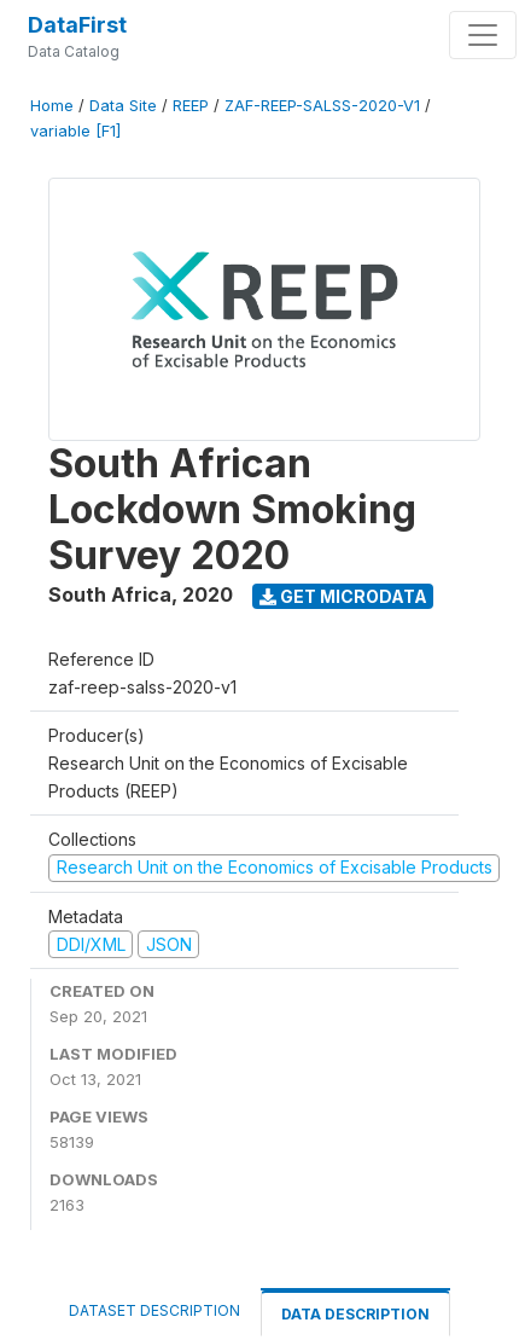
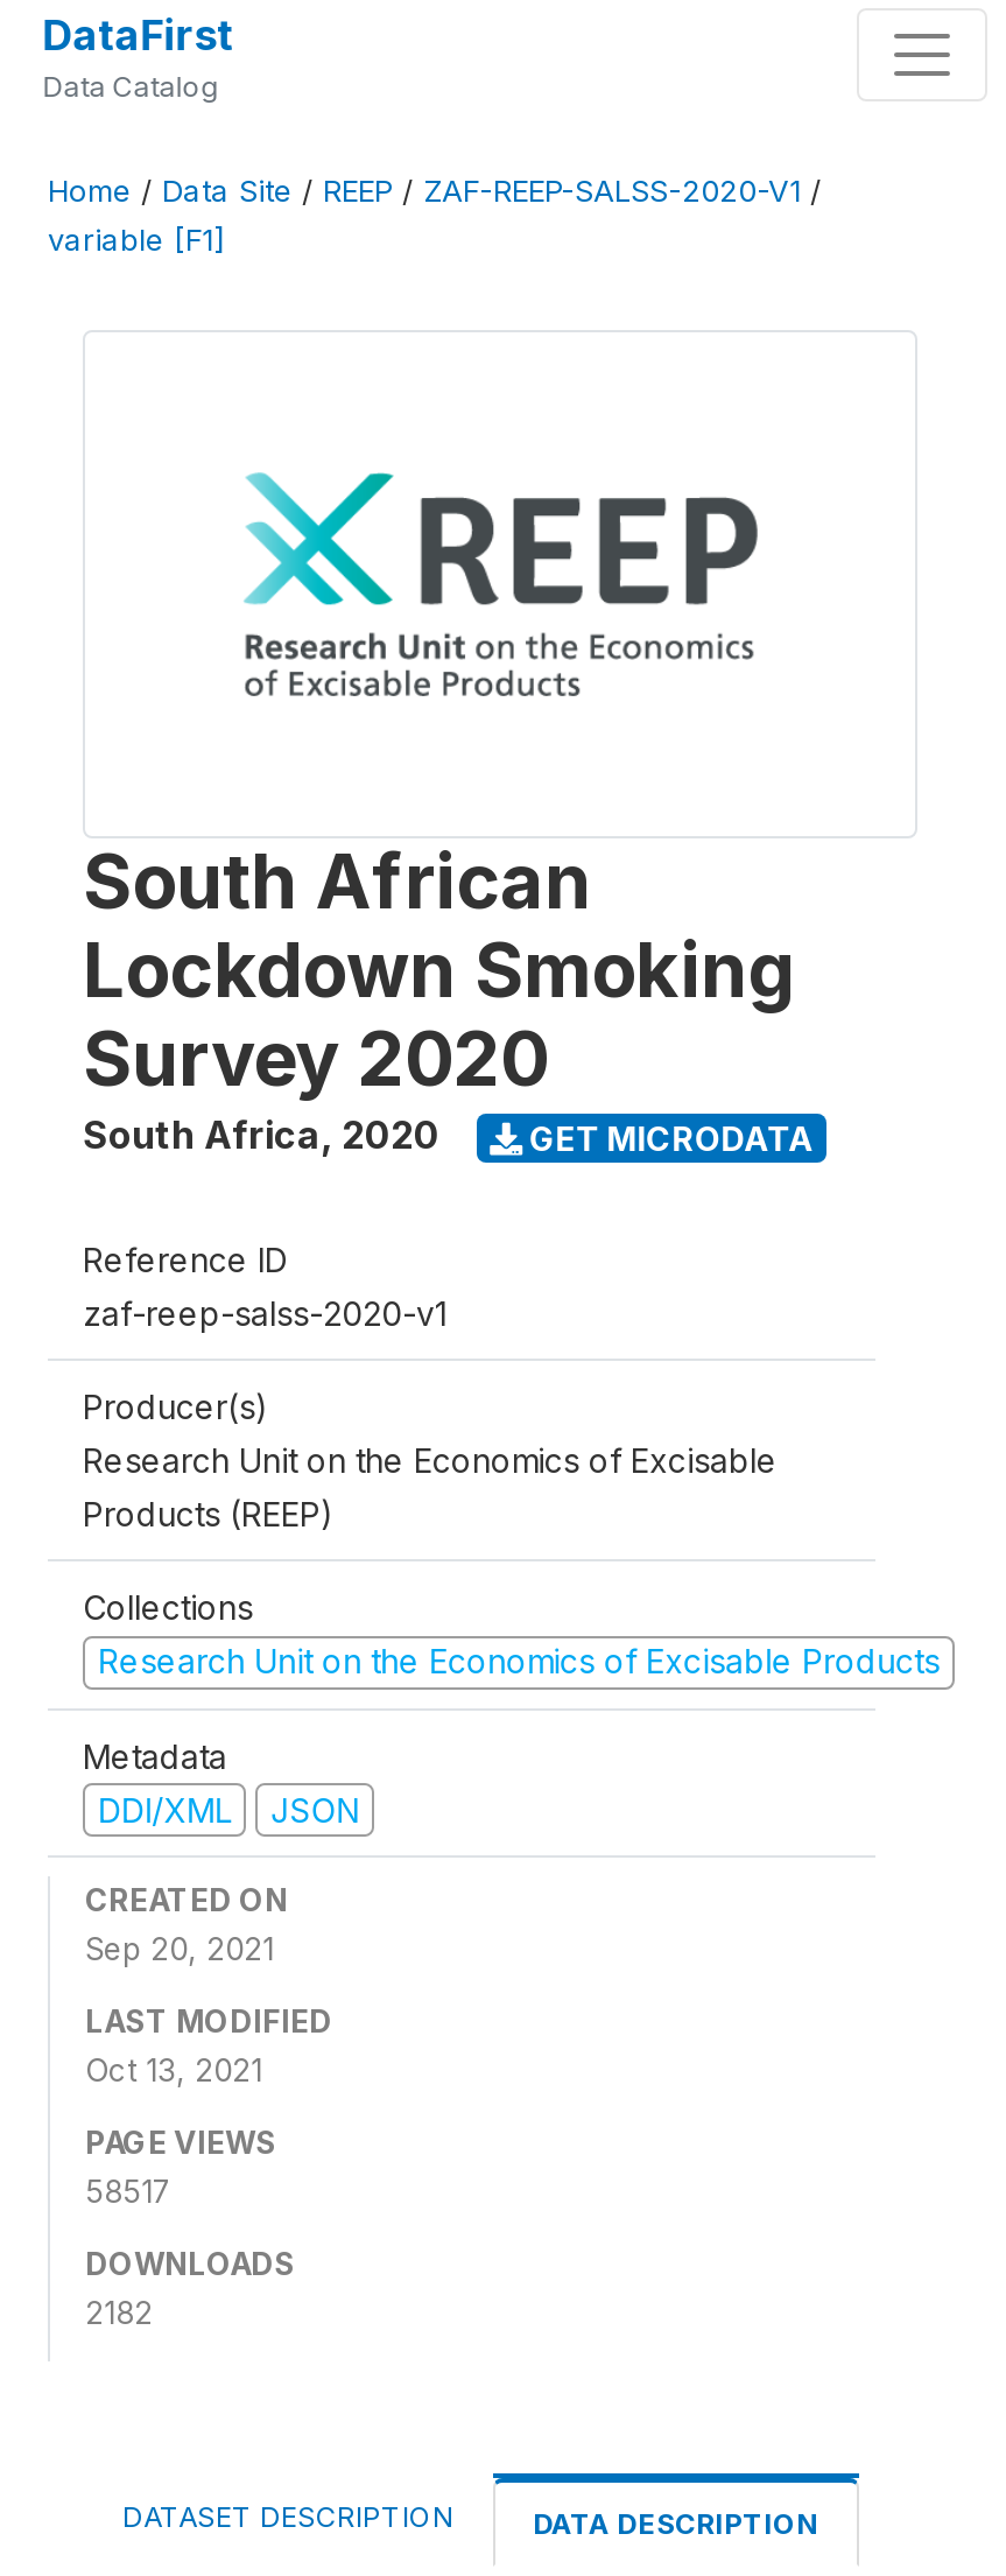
- 58139
+ 58517

- 2163
+ 2182
